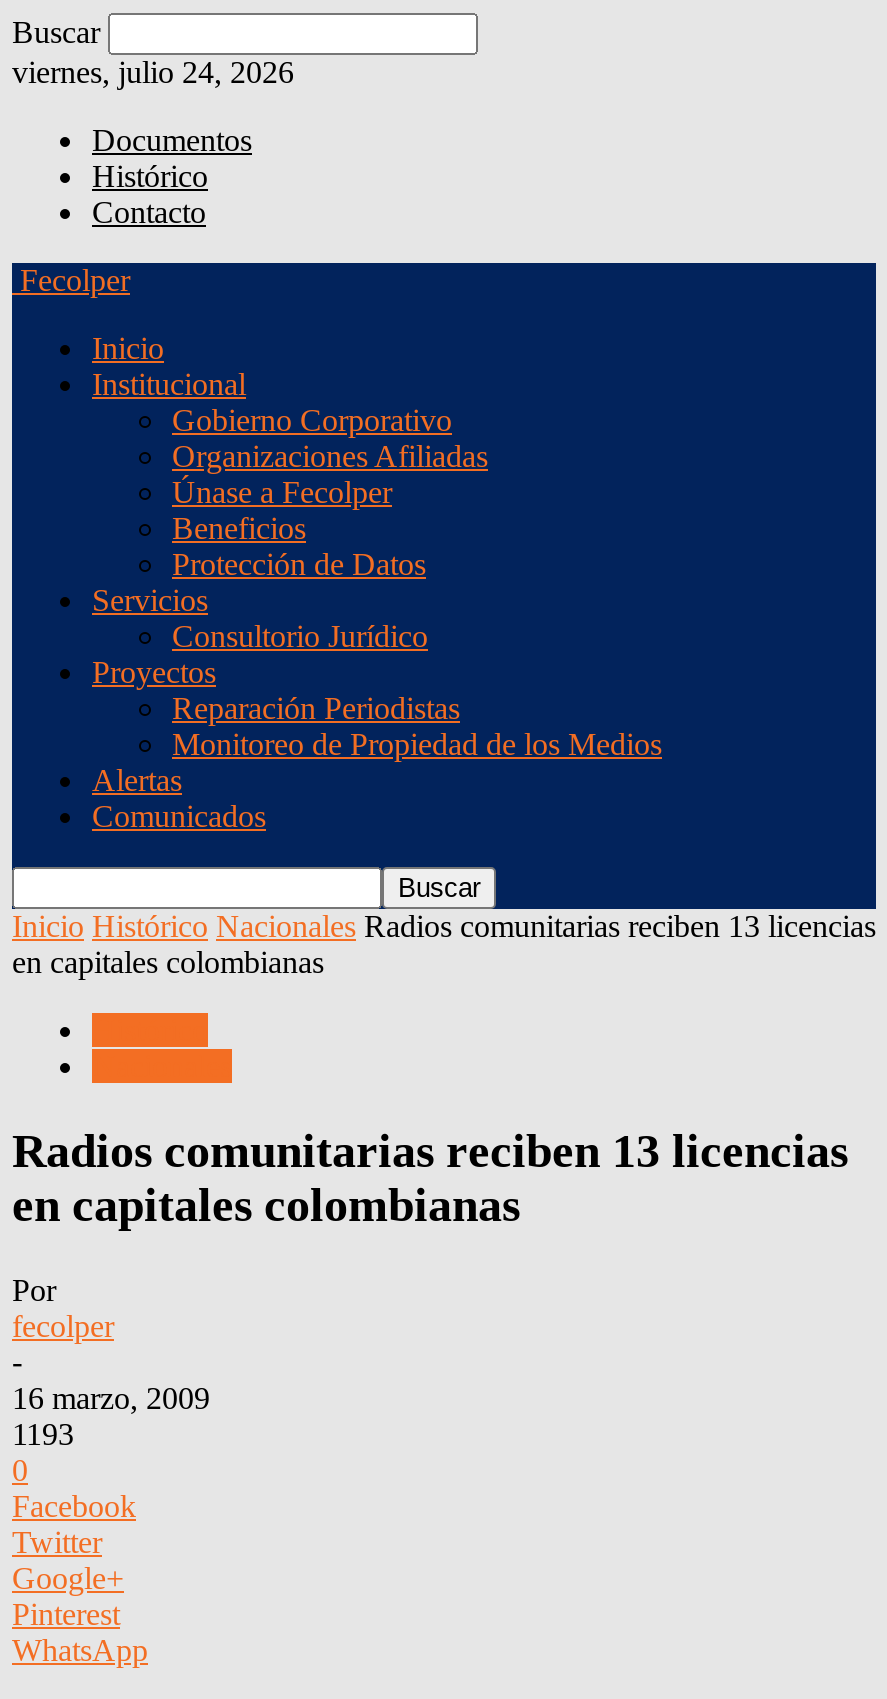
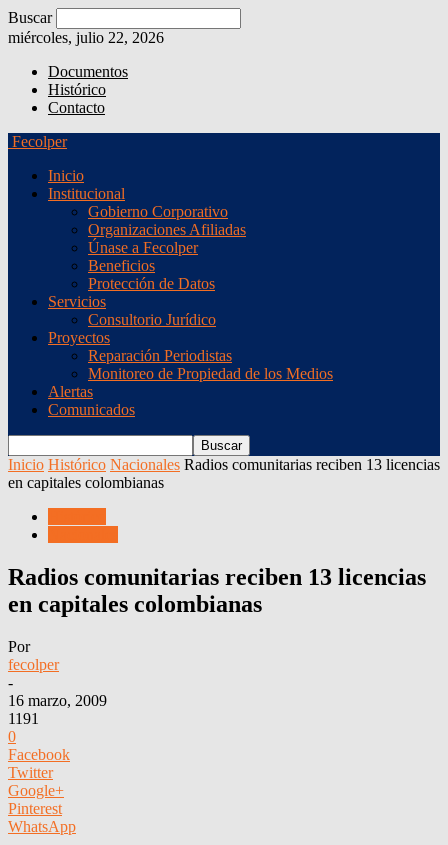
- viernes, julio 24, 2026
+ miércoles, julio 22, 2026

- 1193
+ 1191
